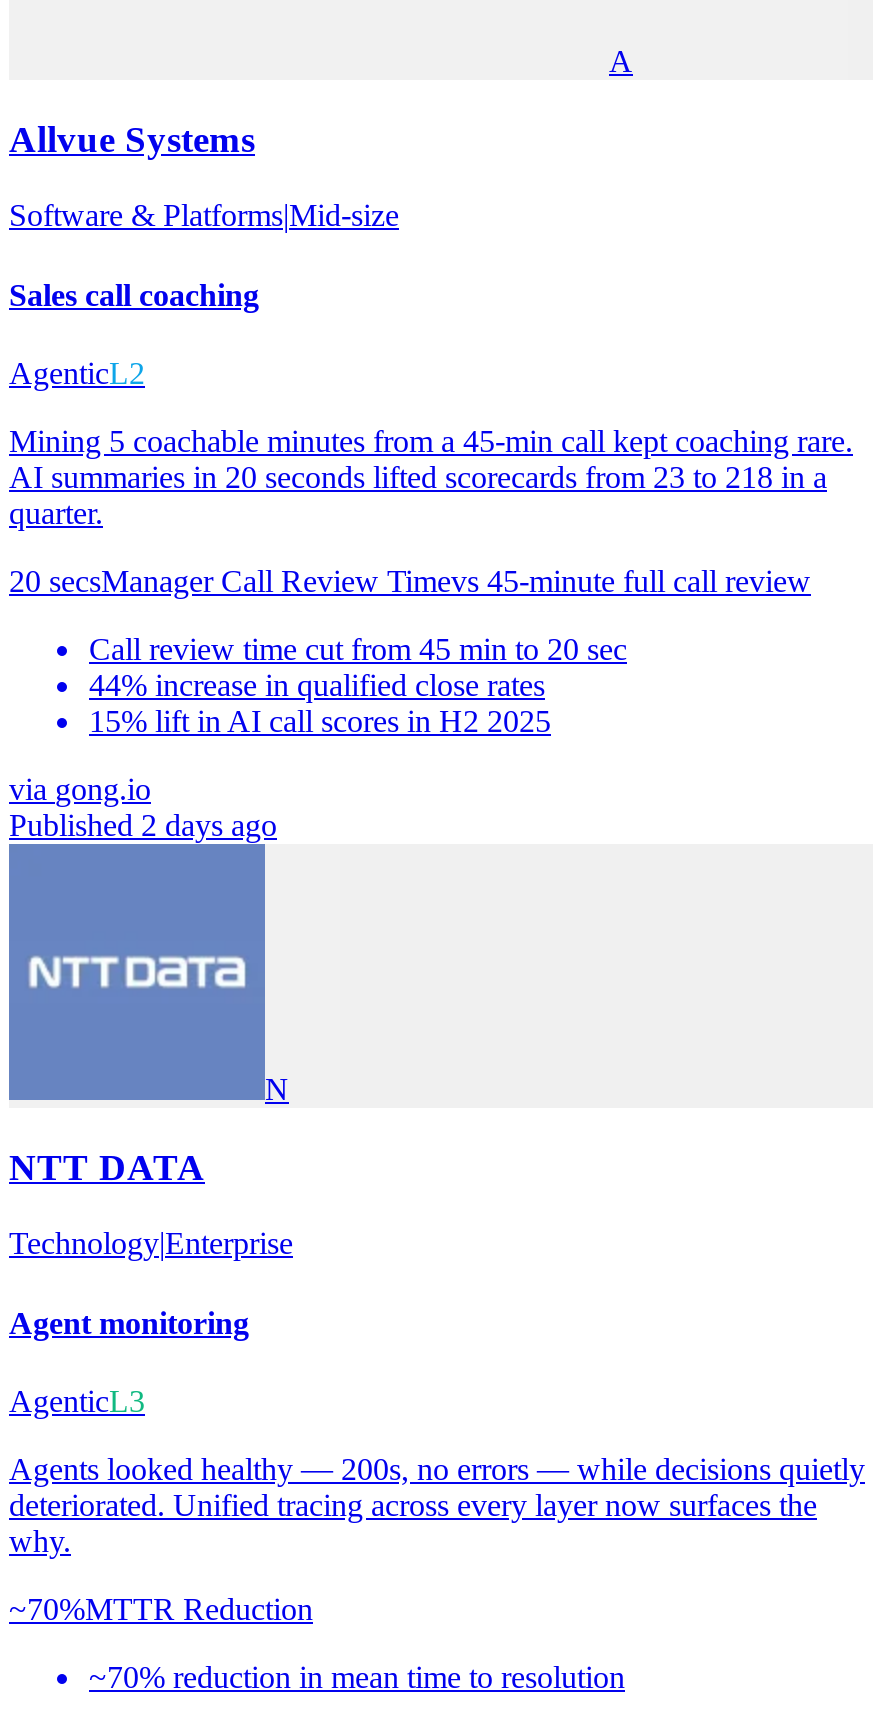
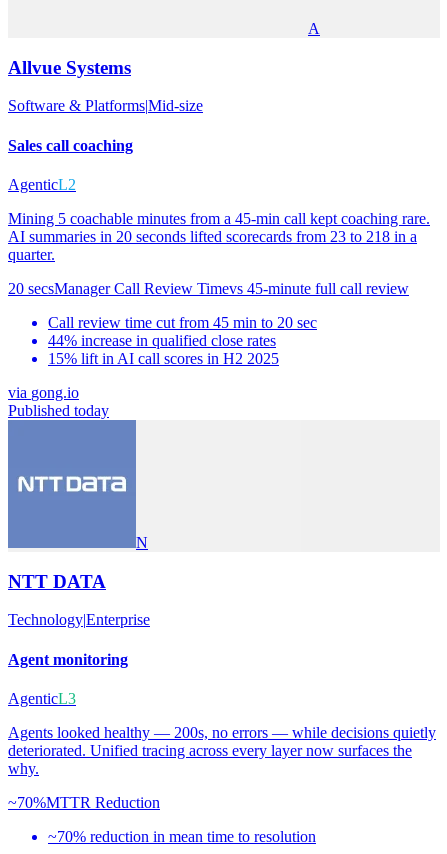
- Published 2 days ago
+ Published today
